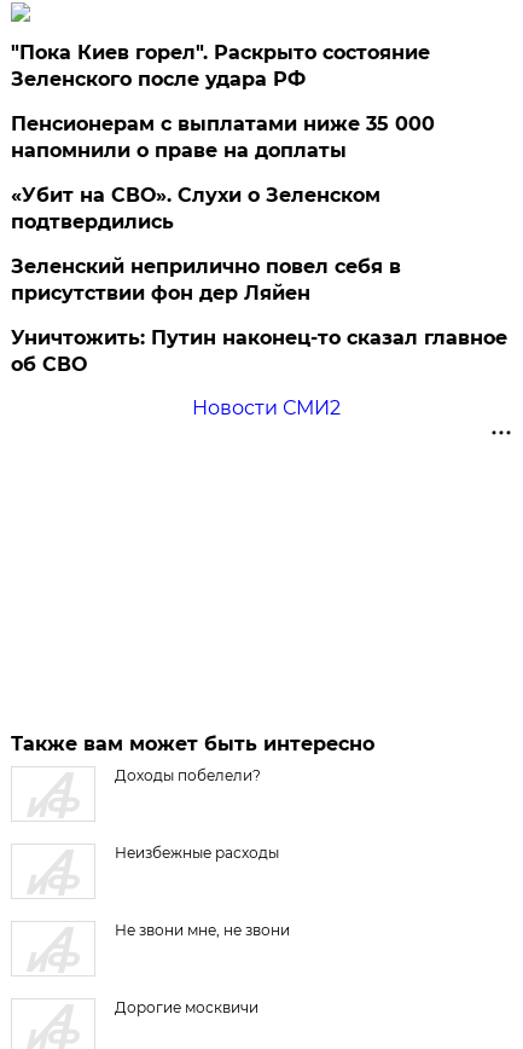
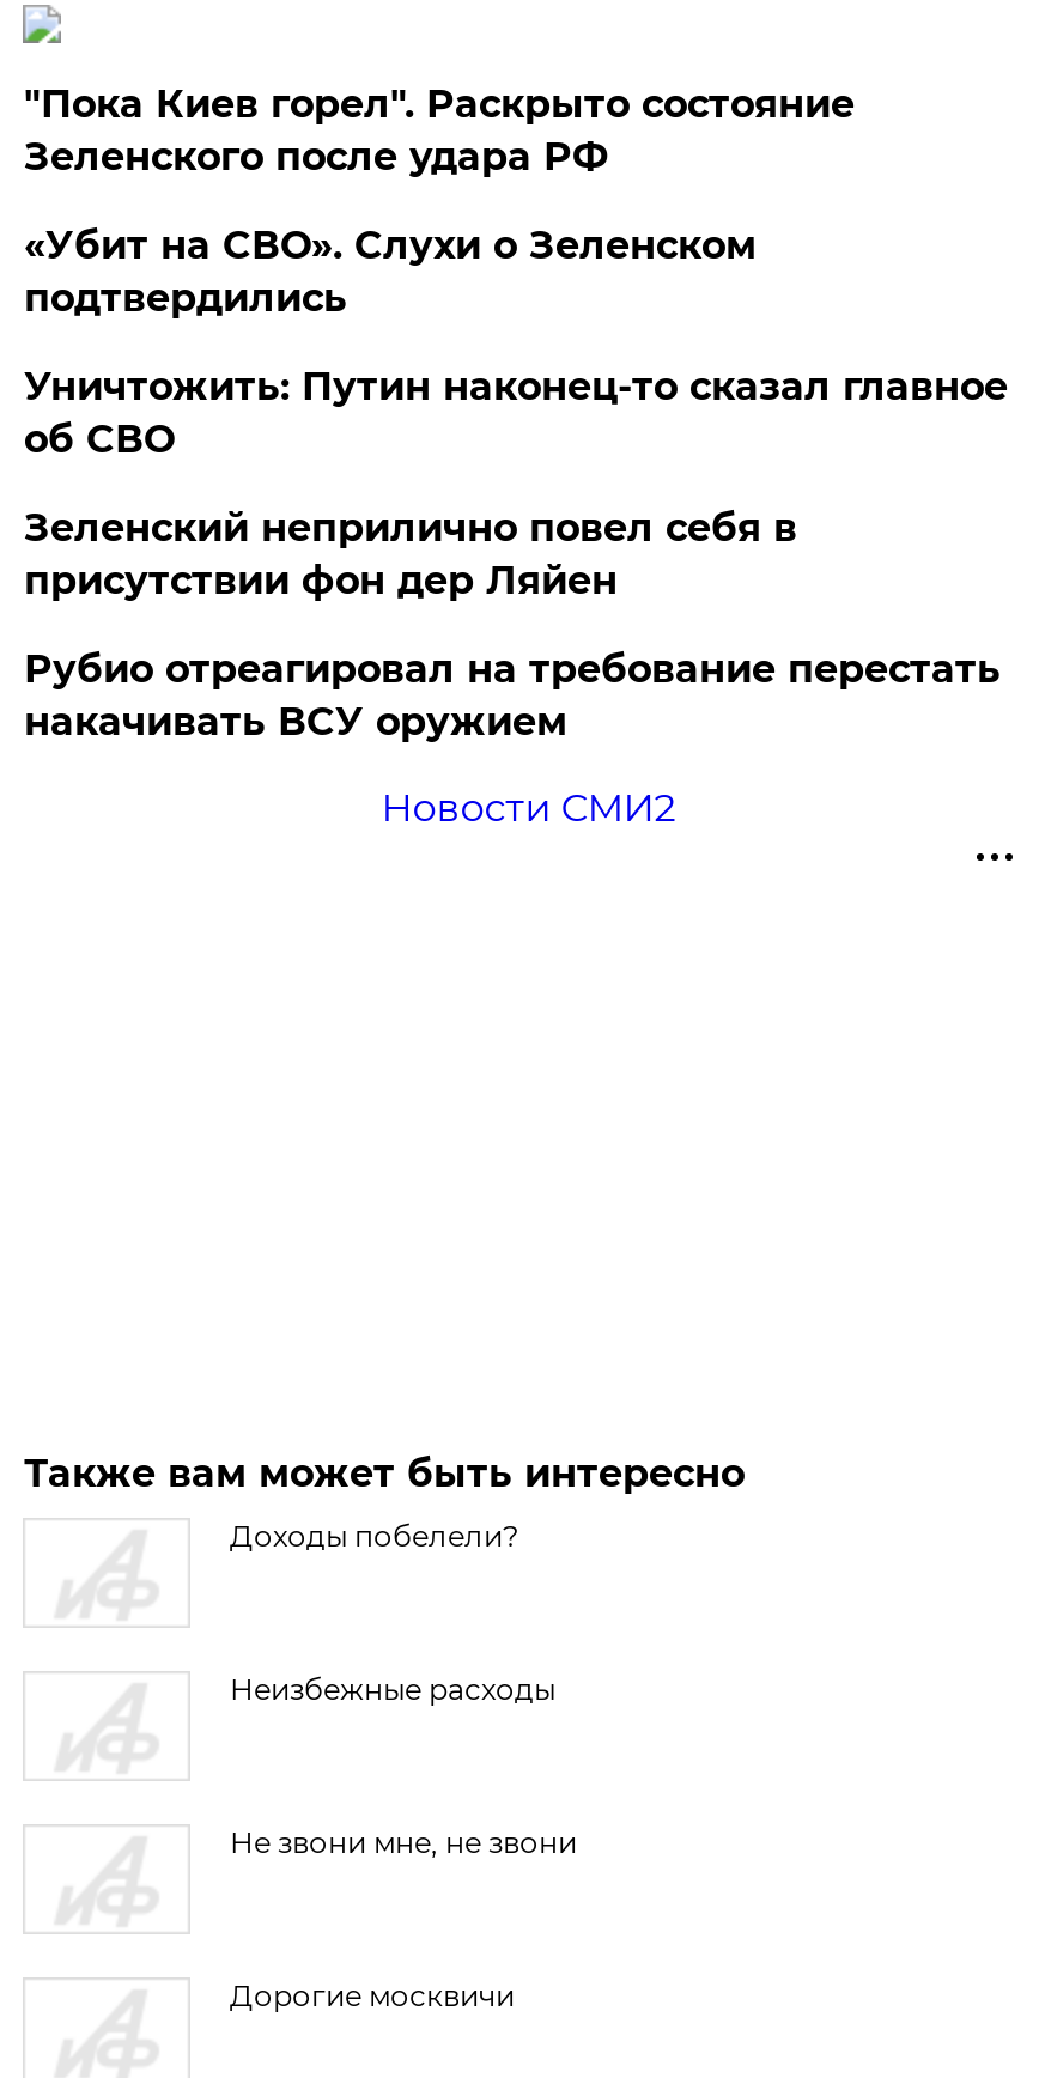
- Пенсионерам с выплатами ниже 35 000
- напомнили о праве на доплаты

moved up: «Убит на СВО». Слухи о Зеленском | подтвердились

+ Рубио отреагировал на требование перестать
+ накачивать ВСУ оружием

moved up: Уничтожить: Путин наконец-то сказал главное | об СВО
